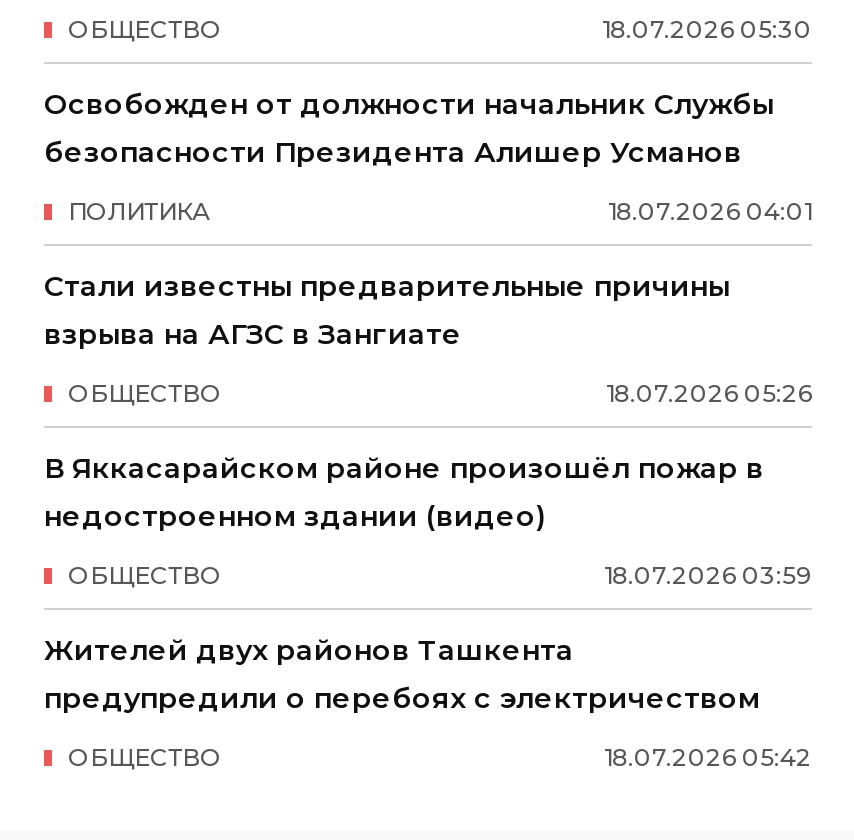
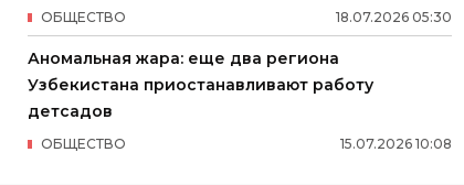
- Освобожден от должности начальник Службы
- безопасности Президента Алишер Усманов
- 18.07.2026 04:01
- ПОЛИТИКА
- Стали известны предварительные причины
- взрыва на АГЗС в Зангиате
- 18.07.2026 05:26
- ОБЩЕСТВО
- В Яккасарайском районе произошёл пожар в
- недостроенном здании (видео)
- 18.07.2026 03:59
- ОБЩЕСТВО
- Жителей двух районов Ташкента
- предупредили о перебоях с электричеством
- 18.07.2026 05:42
+ Аномальная жара: еще два региона
+ Узбекистана приостанавливают работу
+ детсадов
+ 15.07.2026 10:08
